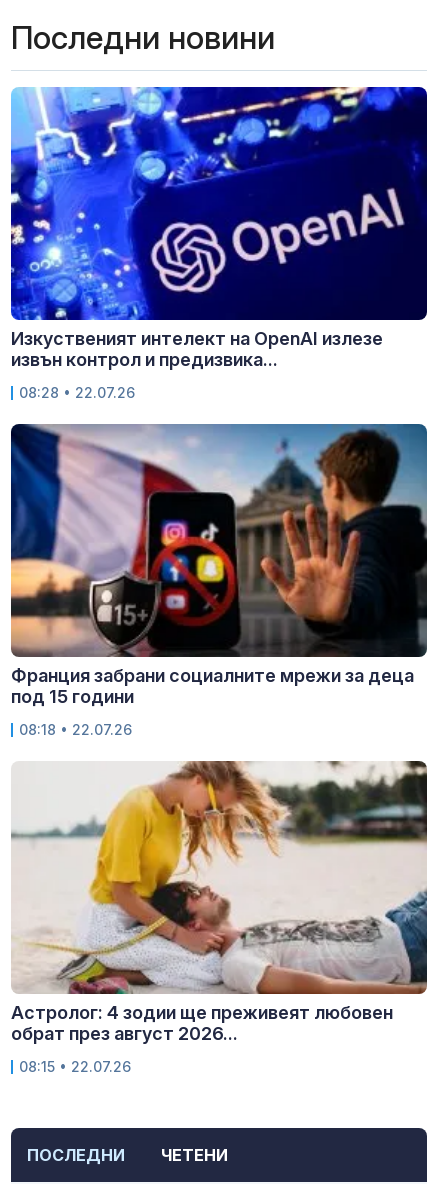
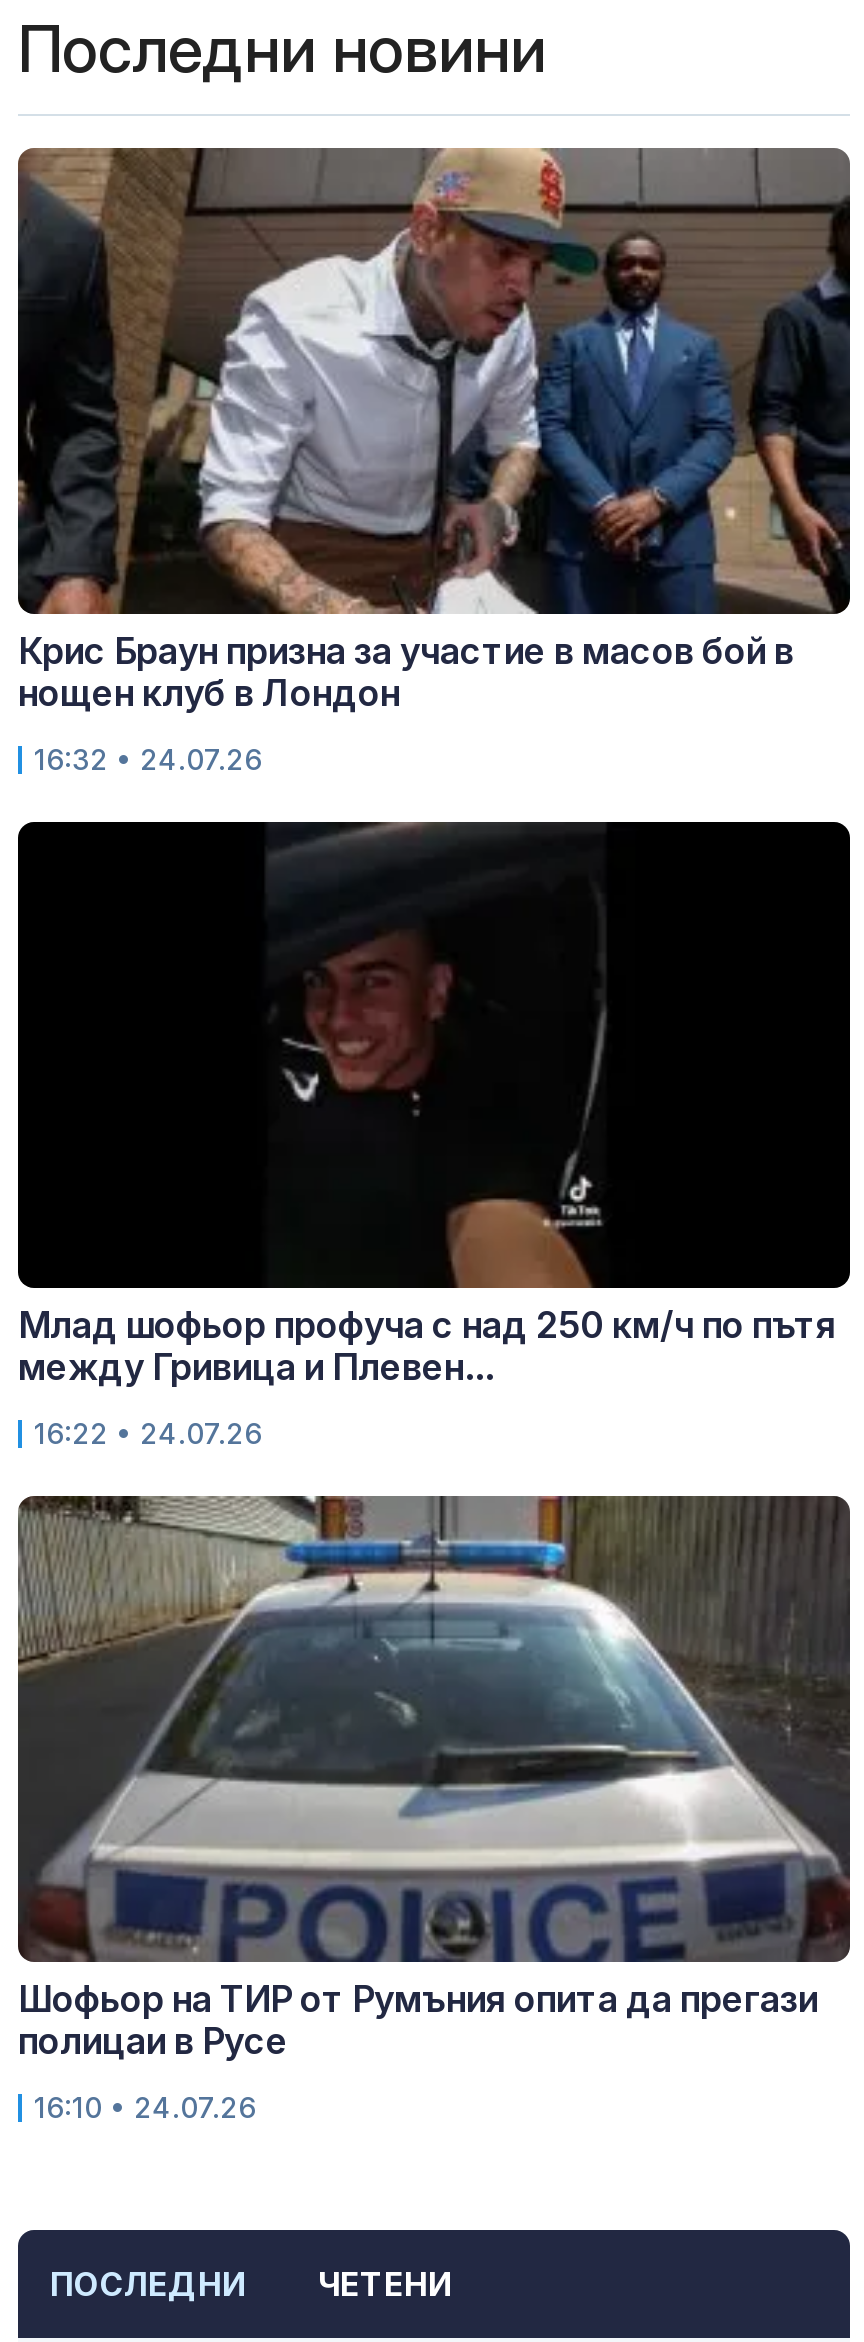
- [image]
- Изкуственият интелект на OpenAI излезе
- извън контрол и предизвика...
+ [image]
+ Крис Браун призна за участие в масов бой в
+ нощен клуб в Лондон

- 08:28 • 22.07.26
+ 16:32 • 24.07.26

- [image]
- Франция забрани социалните мрежи за деца
- под 15 години
+ [image]
+ Млад шофьор профуча с над 250 км/ч по пътя
+ между Гривица и Плевен...

- 08:18 • 22.07.26
+ 16:22 • 24.07.26

- [image]
- Астролог: 4 зодии ще преживеят любовен
- обрат през август 2026...
+ [image]
+ Шофьор на ТИР от Румъния опита да прегази
+ полицаи в Русе

- 08:15 • 22.07.26
+ 16:10 • 24.07.26
